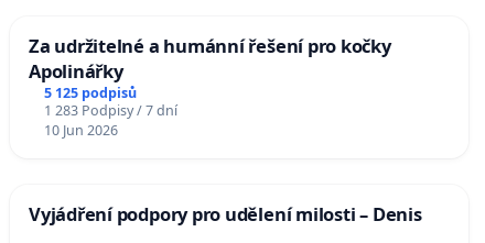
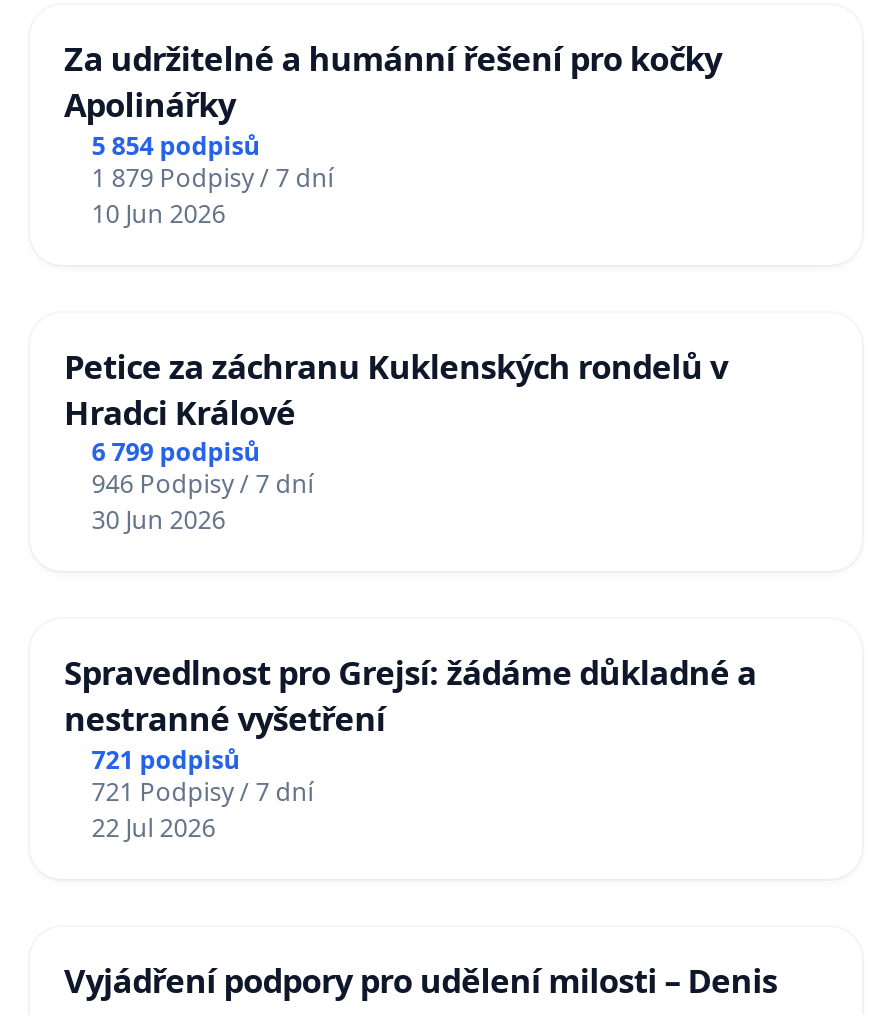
- 5 125 podpisů
+ 5 854 podpisů

- 1 283 Podpisy / 7 dní
+ 1 879 Podpisy / 7 dní

+ Petice za záchranu Kuklenských rondelů v
+ Hradci Králové
+ 6 799 podpisů
+ 946 Podpisy / 7 dní
+ 30 Jun 2026
+ Spravedlnost pro Grejsí: žádáme důkladné a
+ nestranné vyšetření
+ 721 podpisů
+ 721 Podpisy / 7 dní
+ 22 Jul 2026
